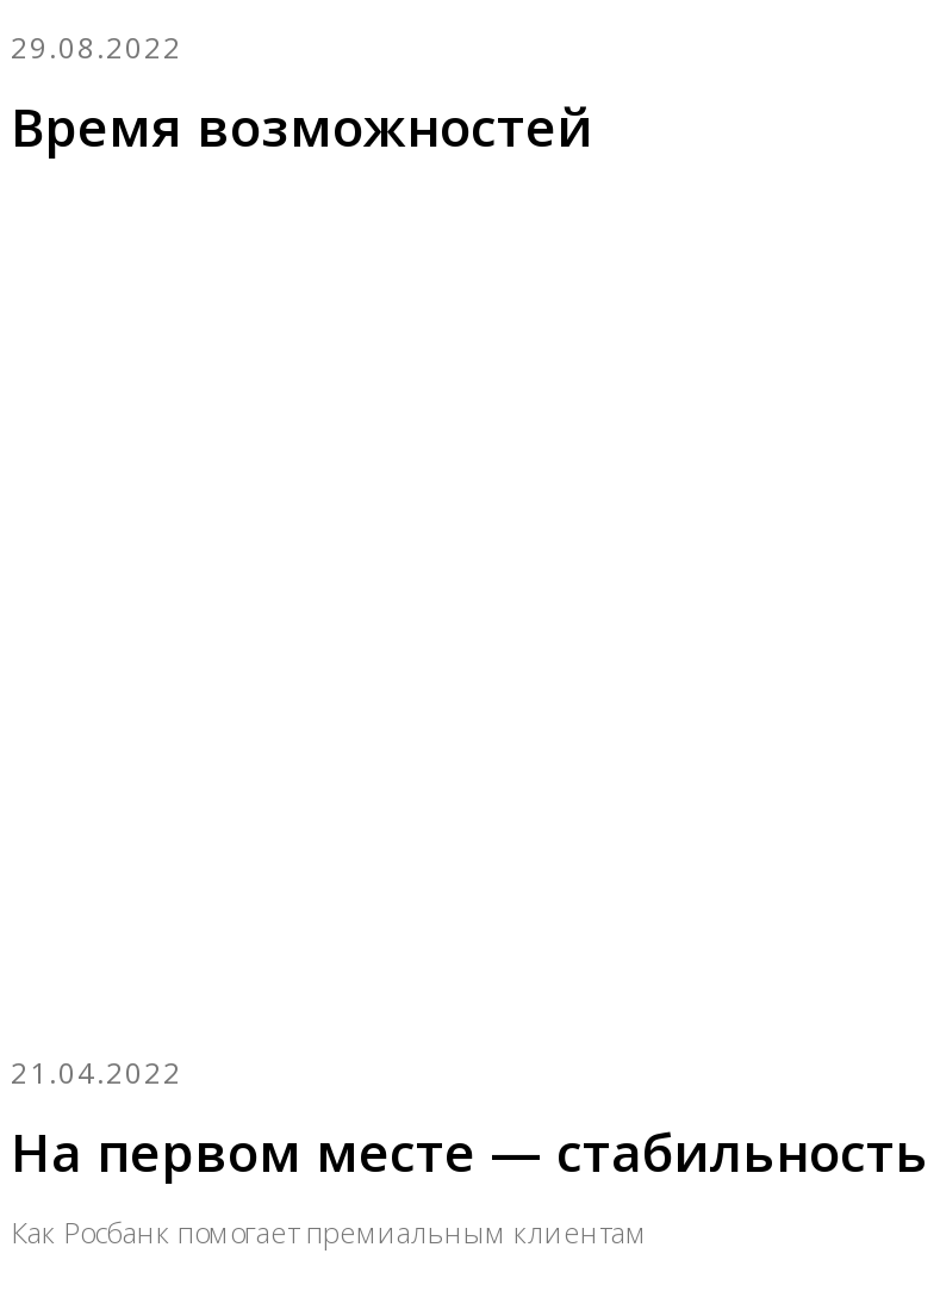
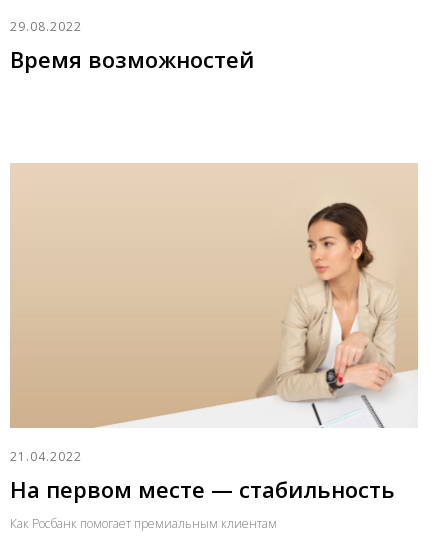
+ [image]
